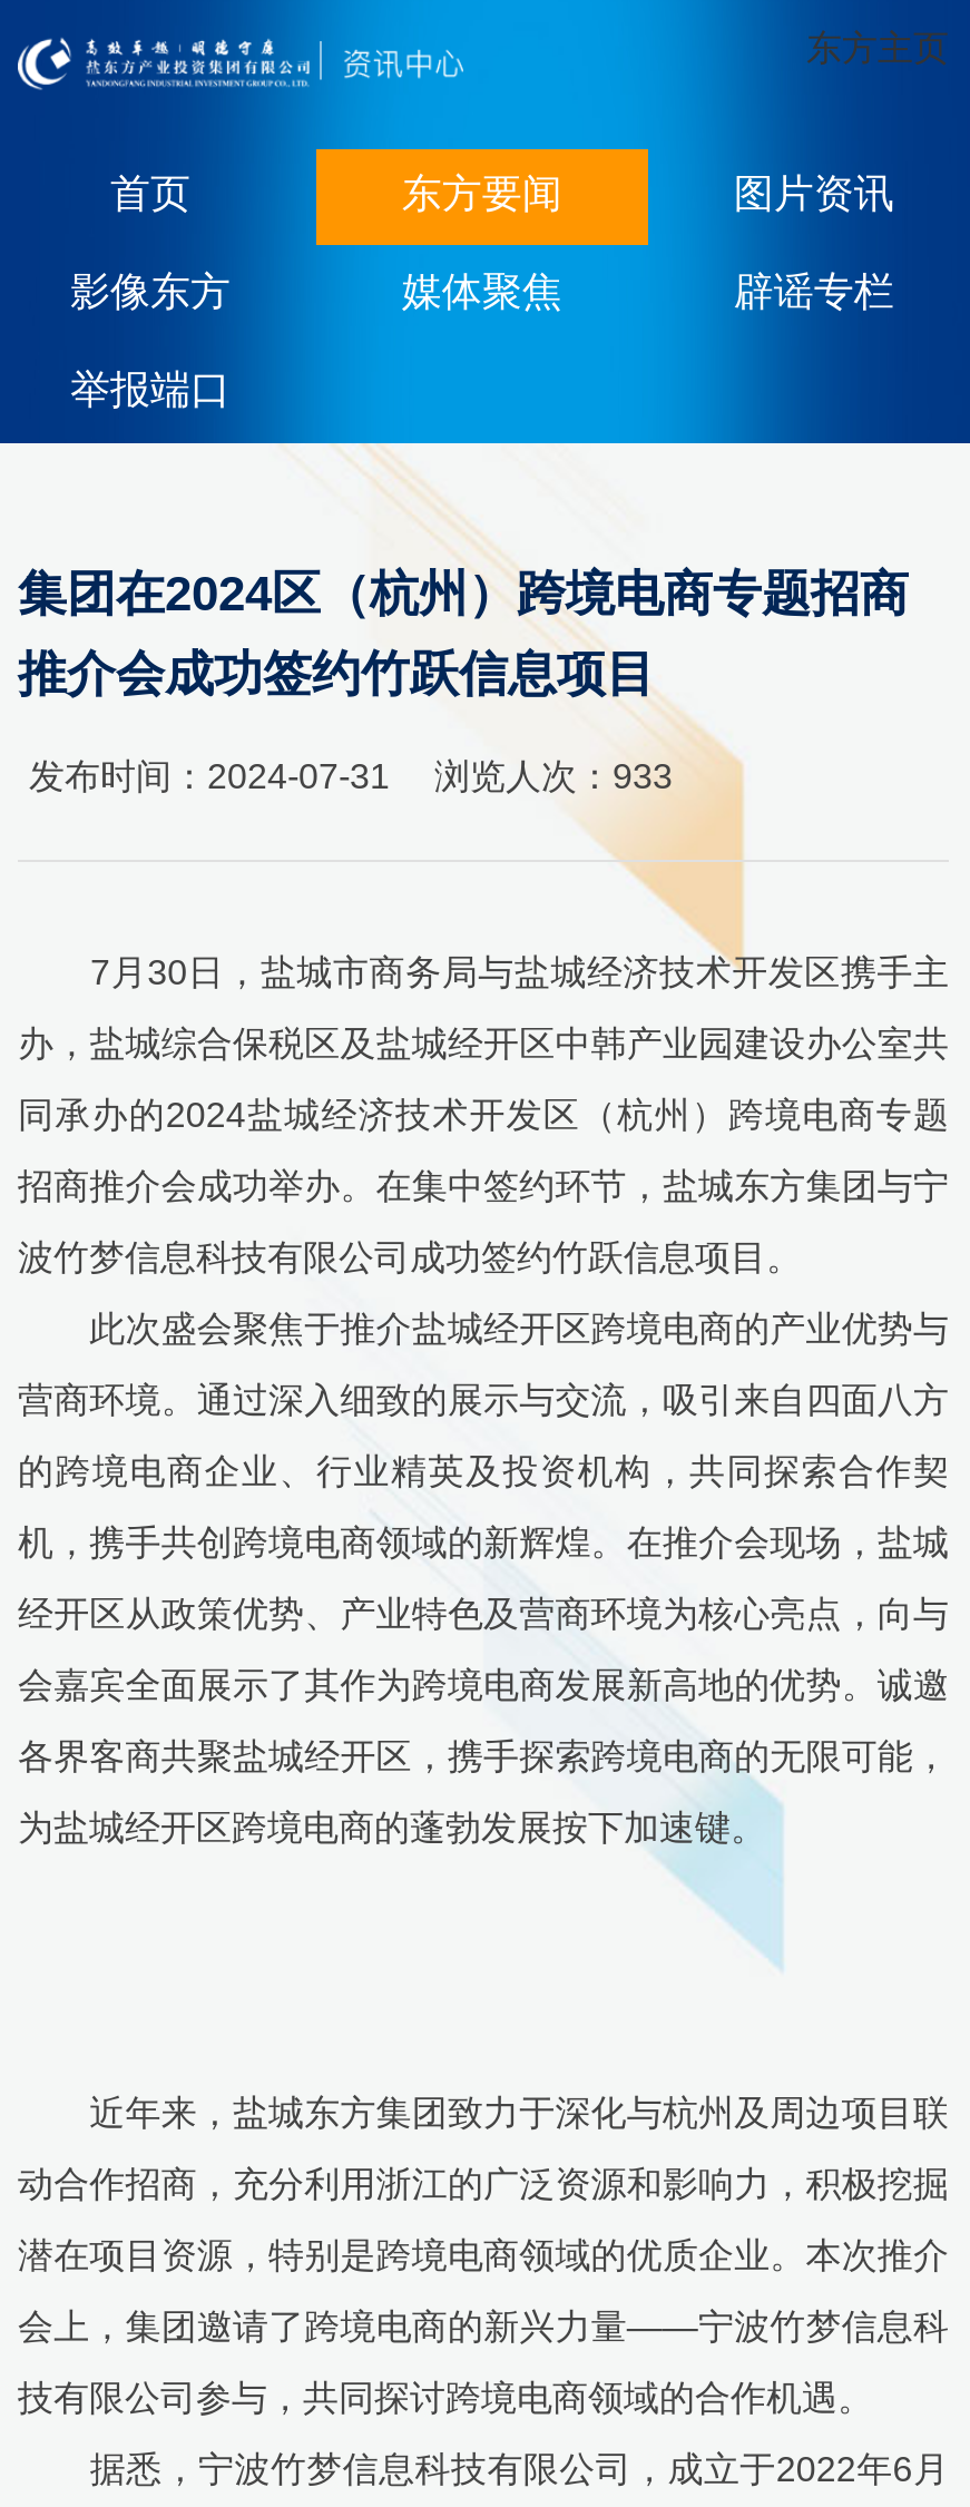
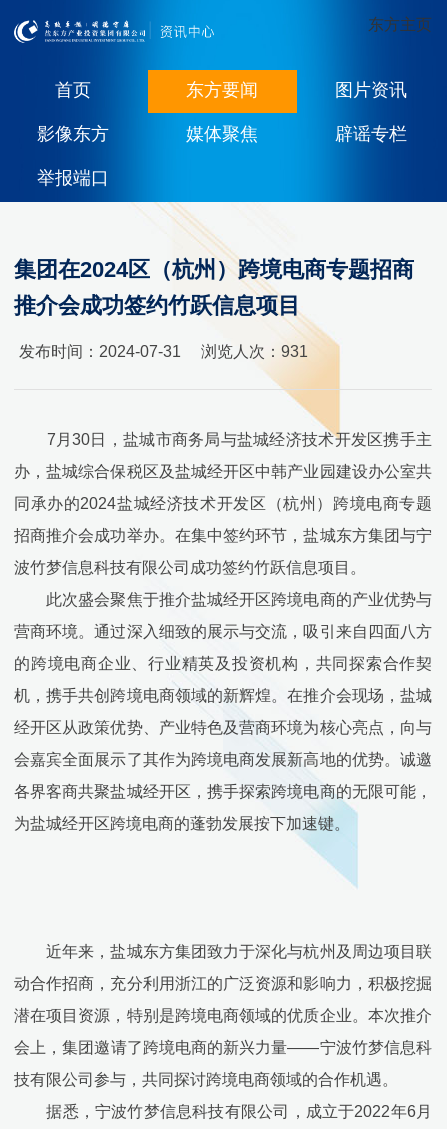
- 发布时间：2024-07-31 浏览人次：933
+ 发布时间：2024-07-31 浏览人次：931
